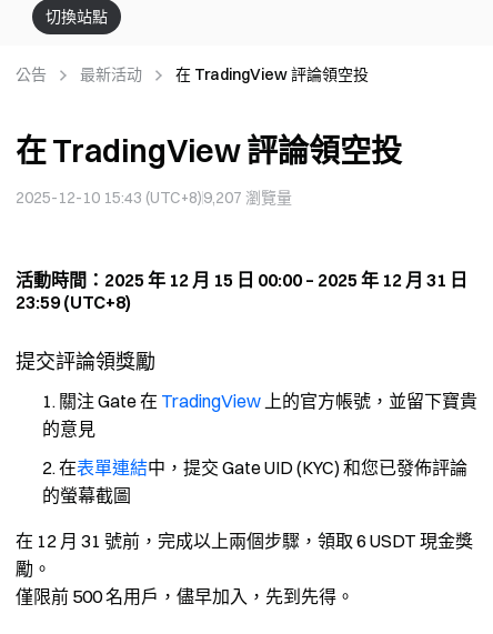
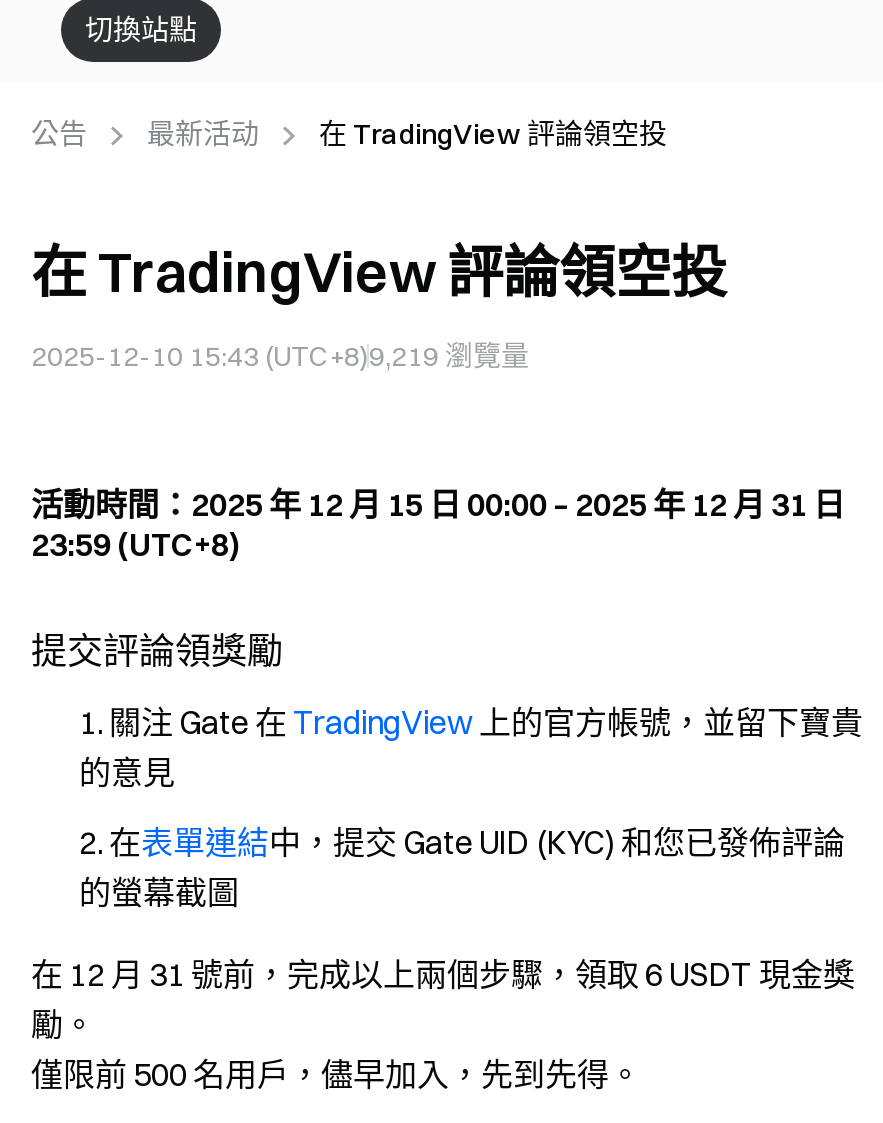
- 2025-12-10 15:43 (UTC+8)9,207瀏覽量
+ 2025-12-10 15:43 (UTC+8)9,219瀏覽量
